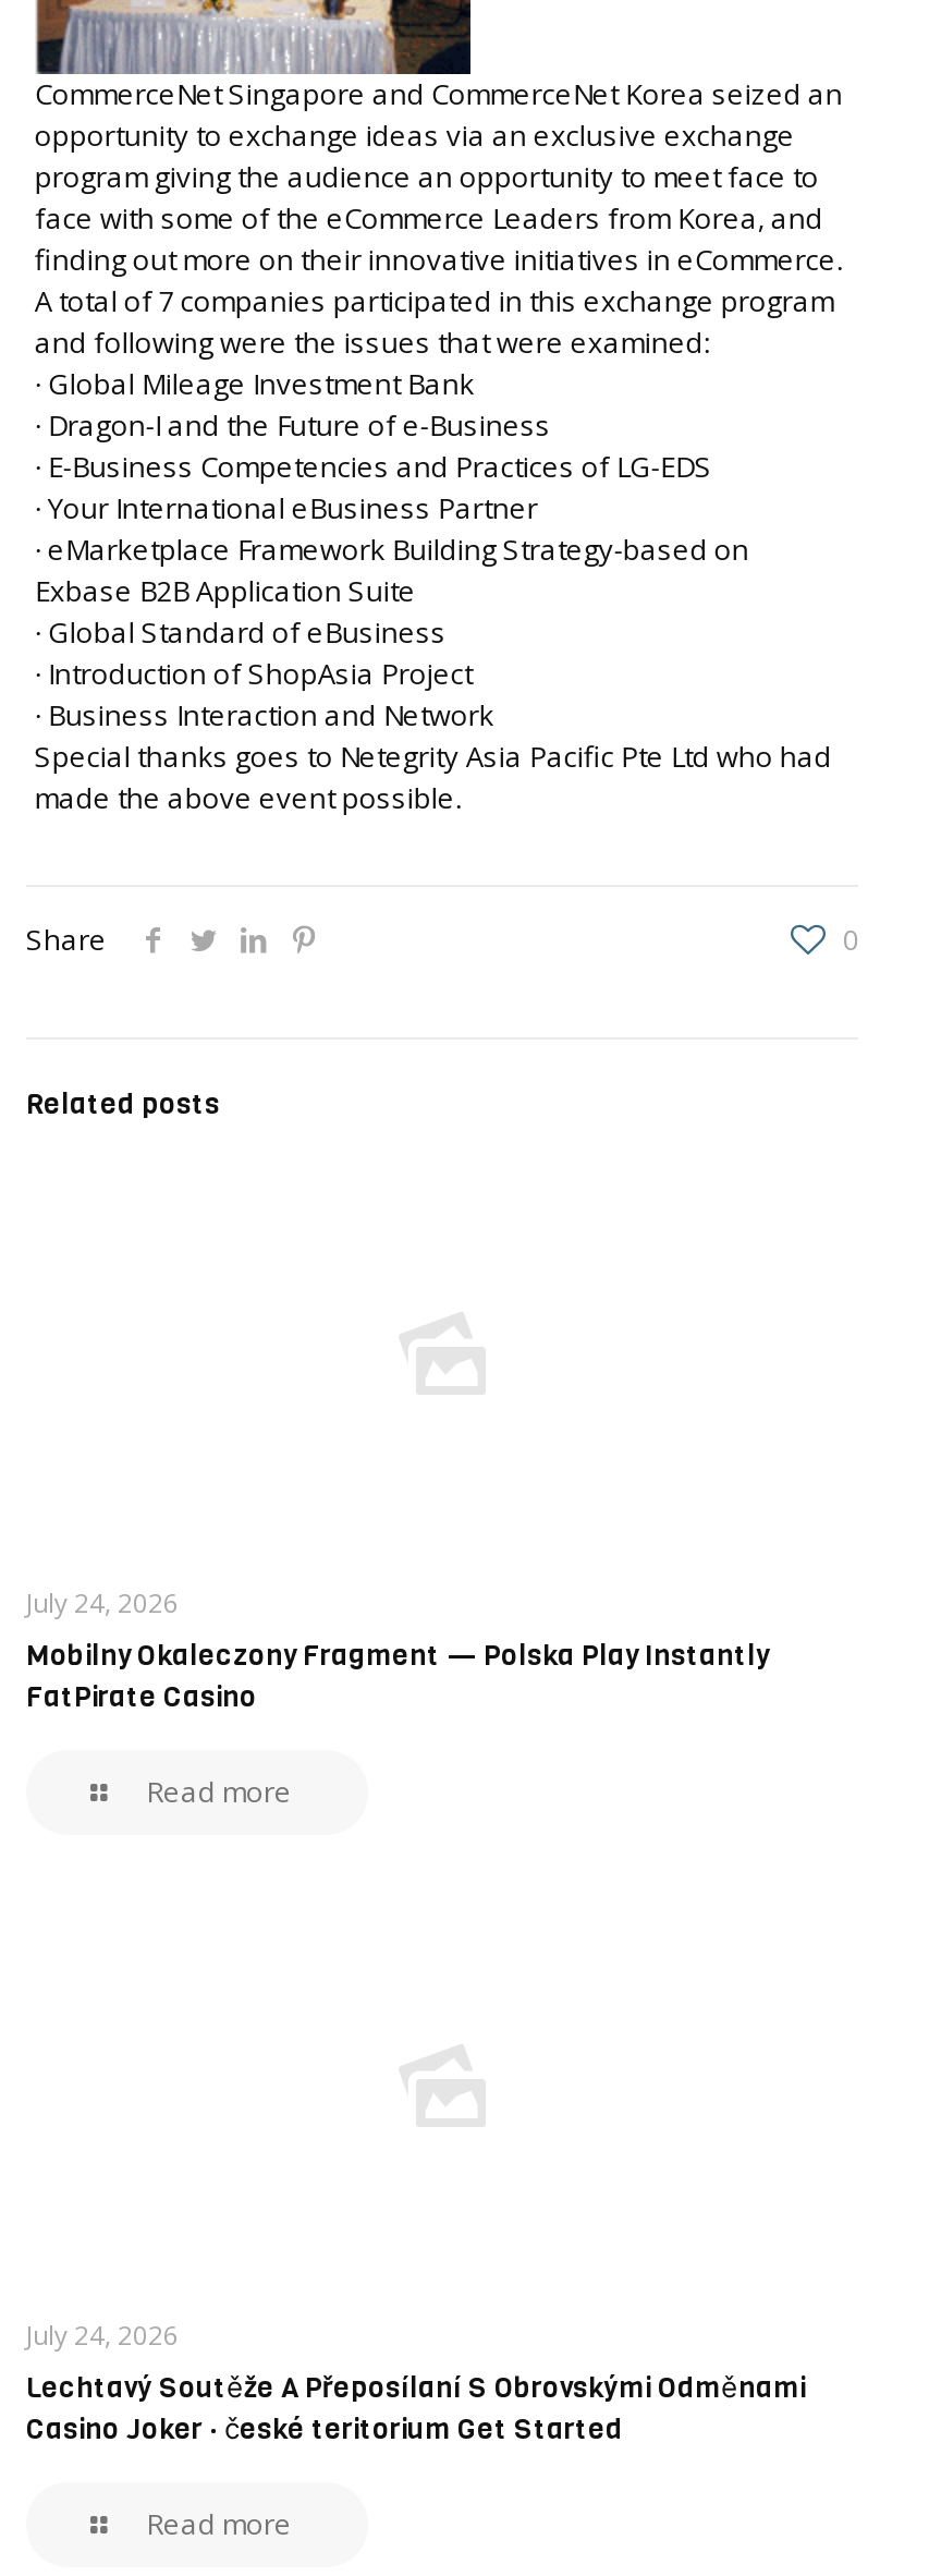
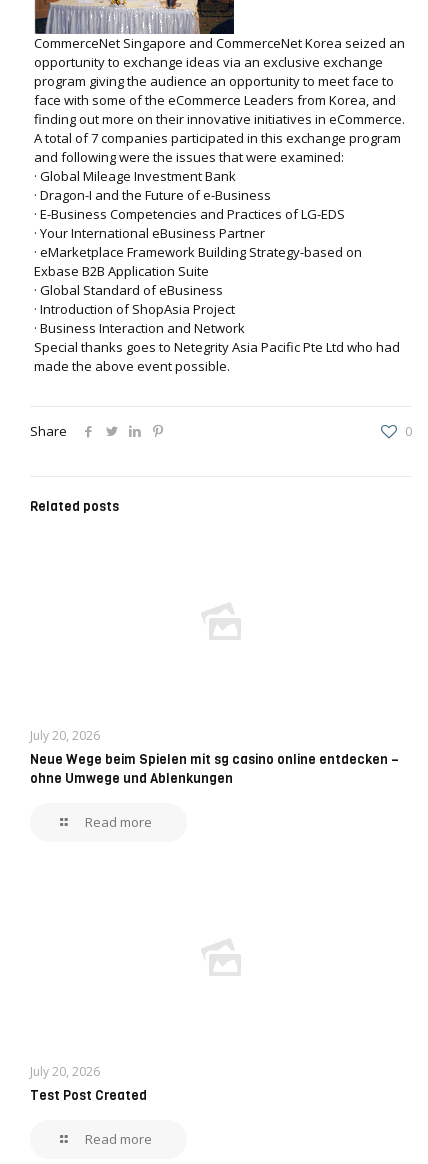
- July 24, 2026
- Mobilny Okaleczony Fragment — Polska Play Instantly
- FatPirate Casino
+ July 20, 2026
+ Neue Wege beim Spielen mit sg casino online entdecken –
+ ohne Umwege und Ablenkungen

- July 24, 2026
- Lechtavý Soutěže A Přeposílaní S Obrovskými Odměnami
- Casino Joker · české teritorium Get Started
+ July 20, 2026
+ Test Post Created
